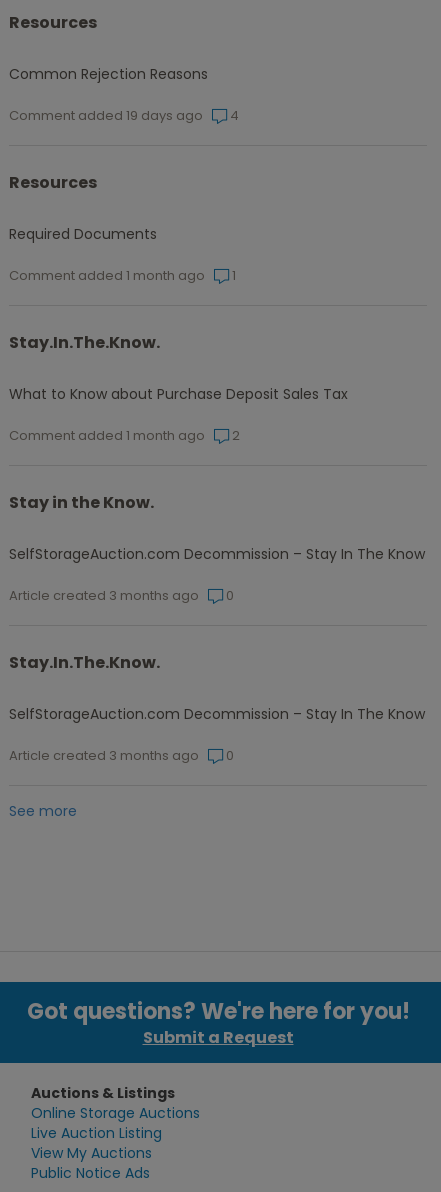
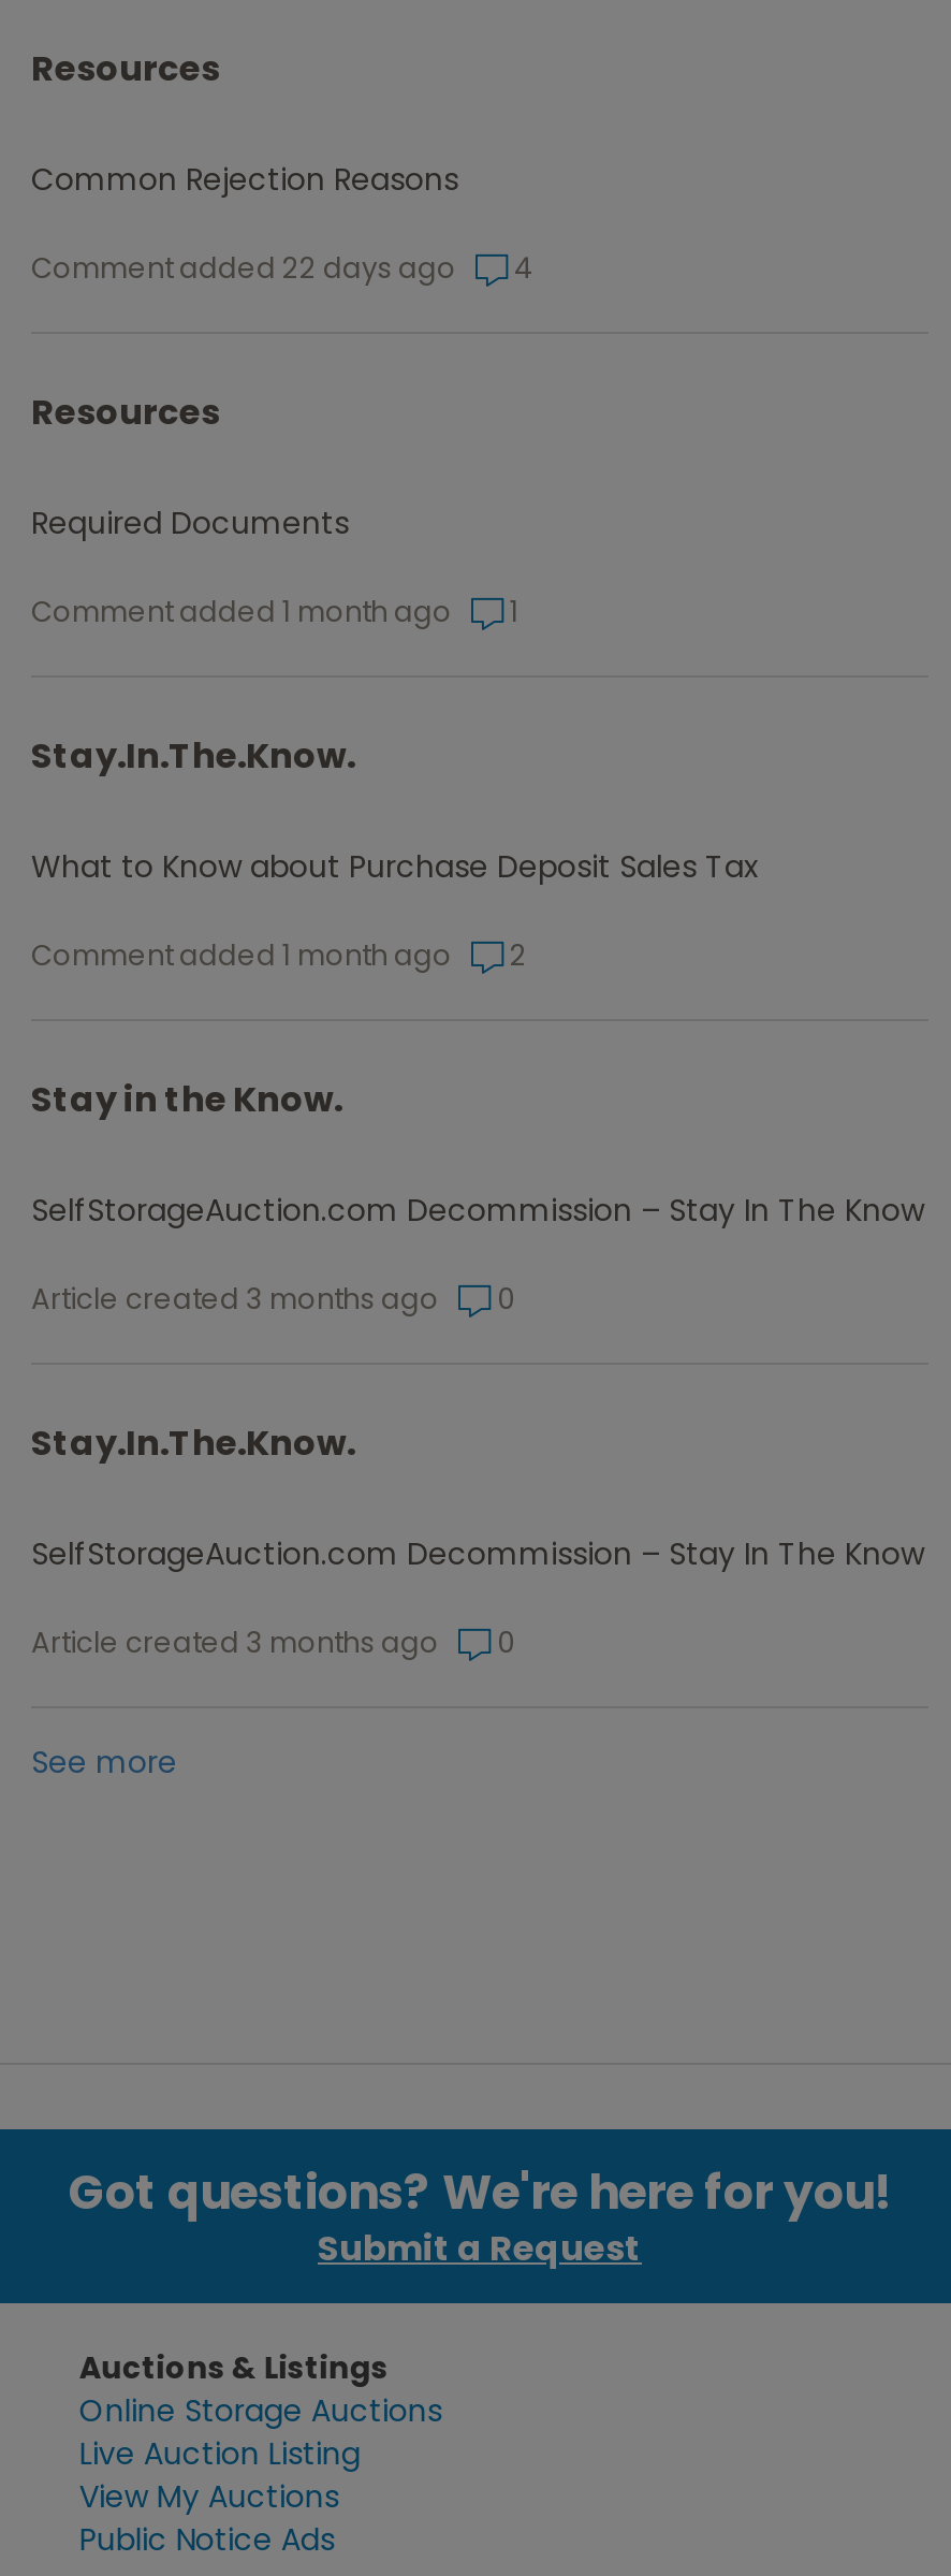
- Comment added 19 days ago
+ Comment added 22 days ago
